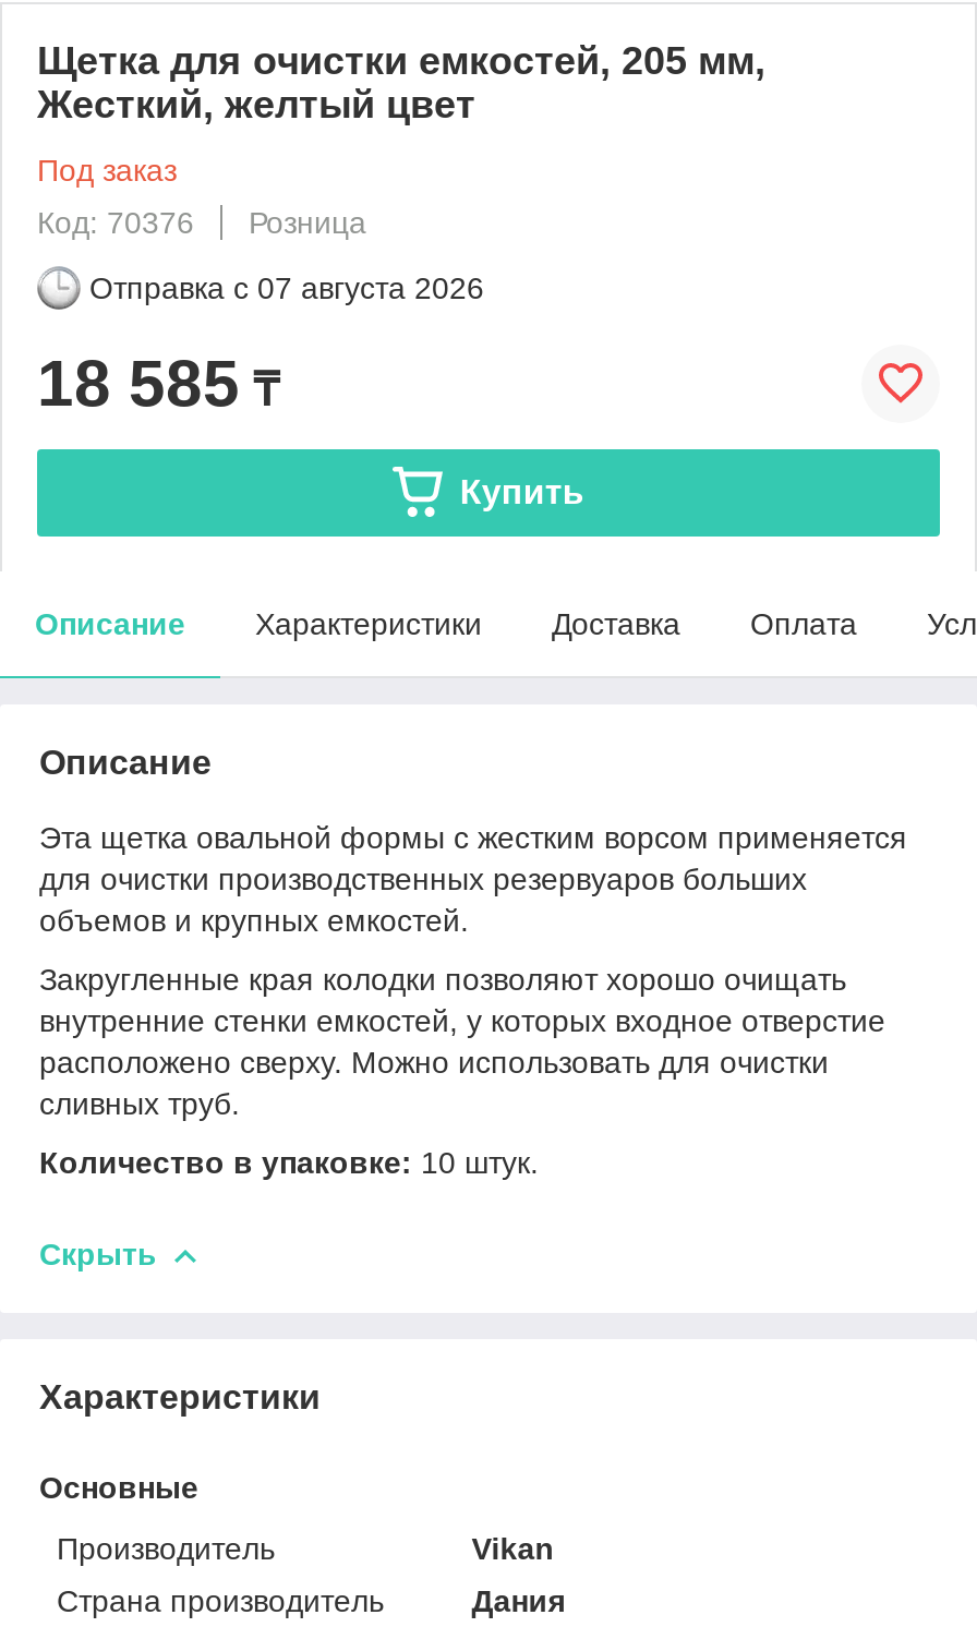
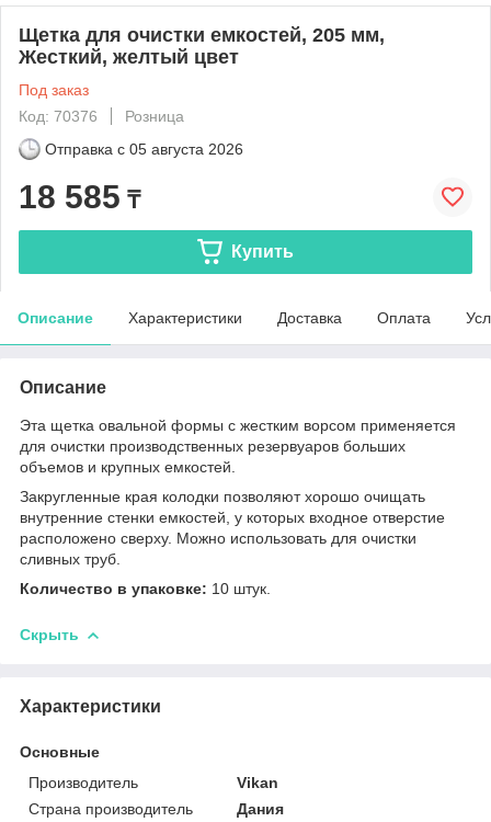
- Отправка с 07 августа 2026
+ Отправка с 05 августа 2026
